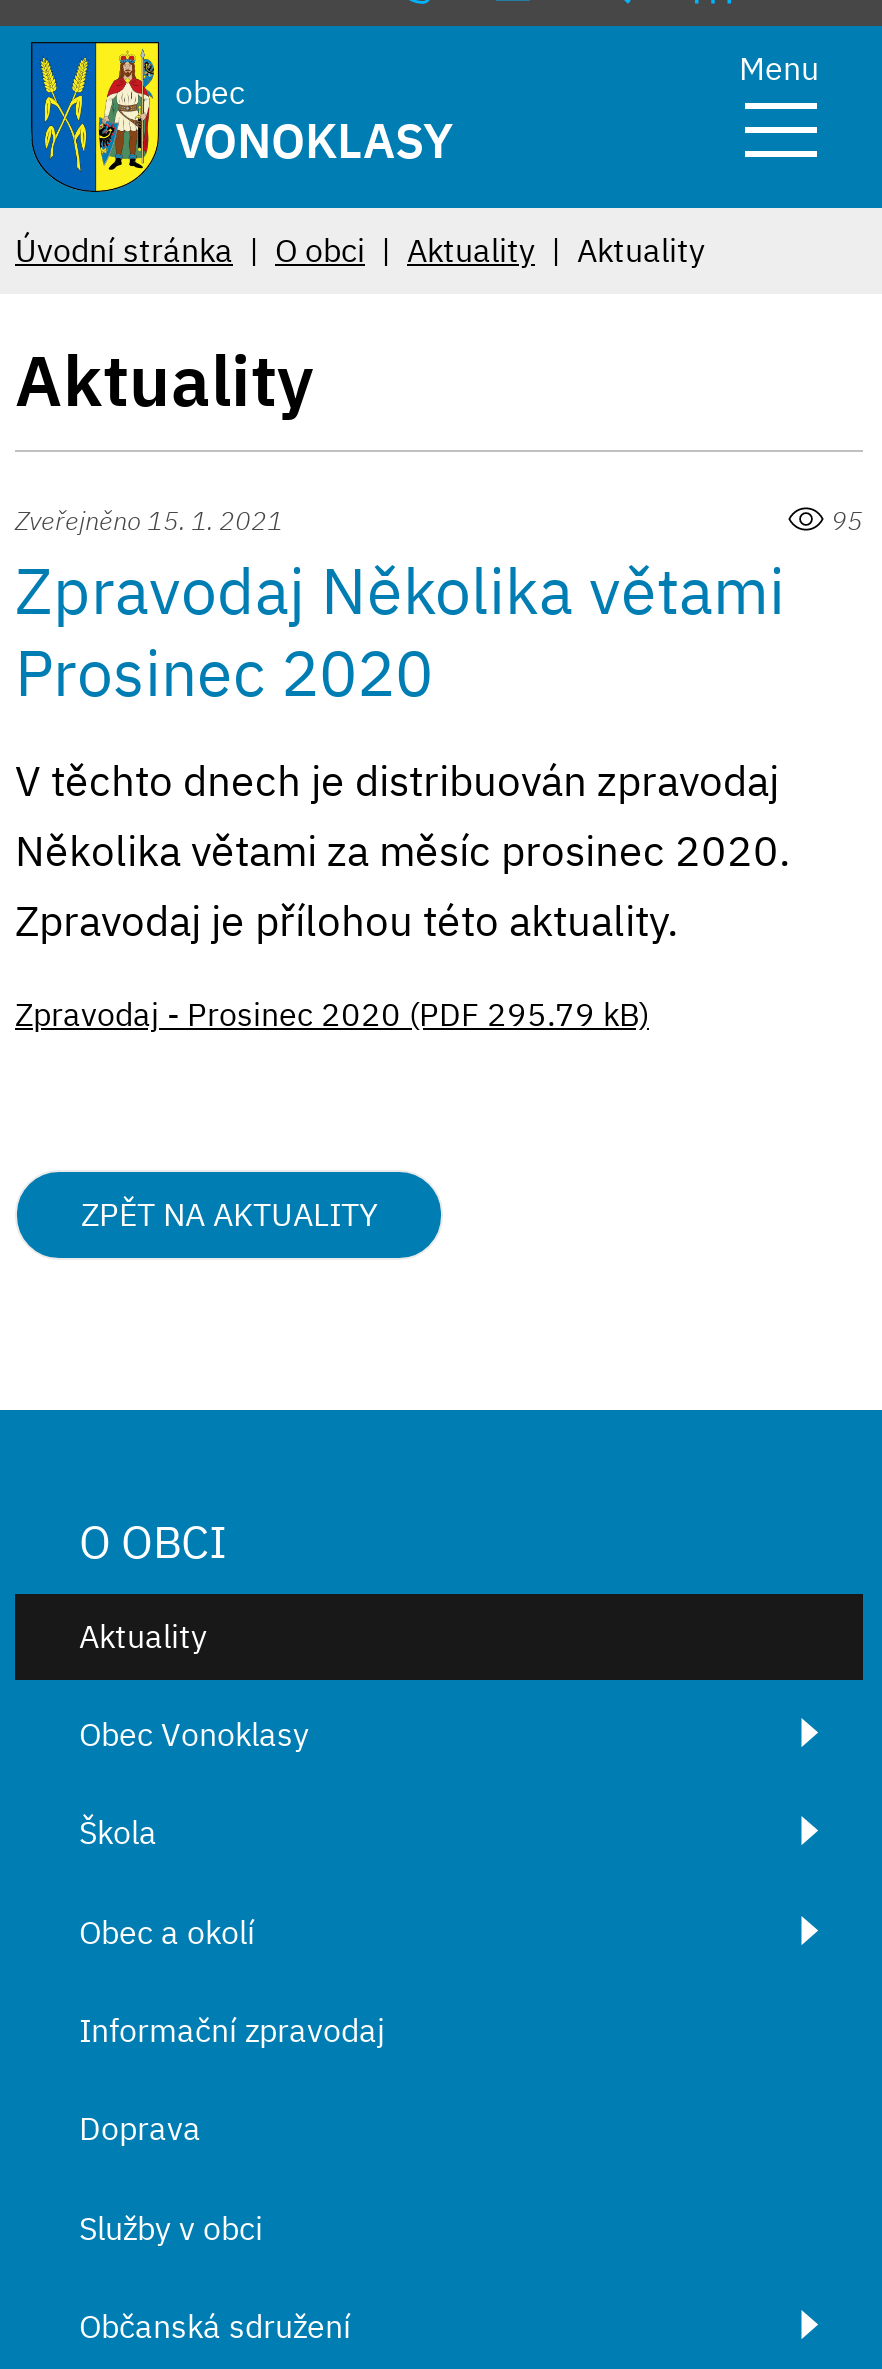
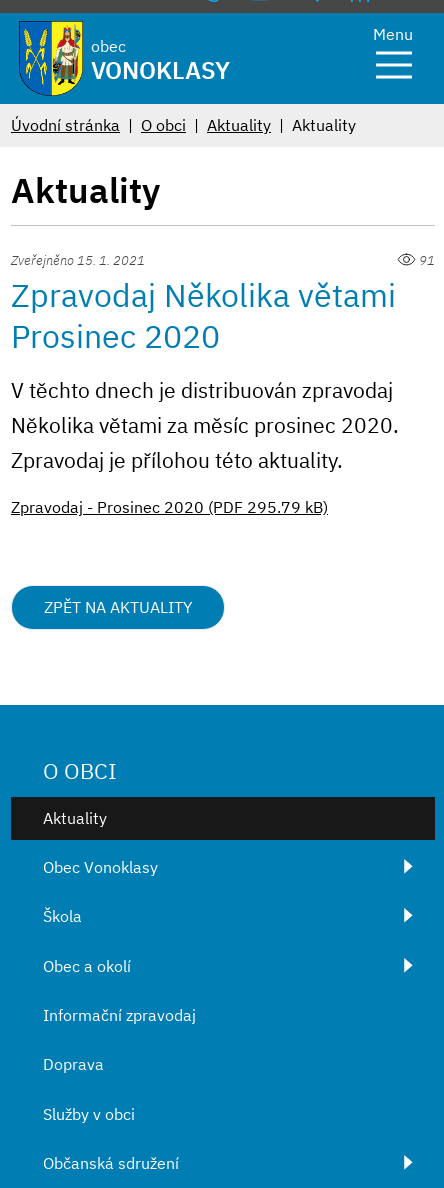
- 95
+ 91
